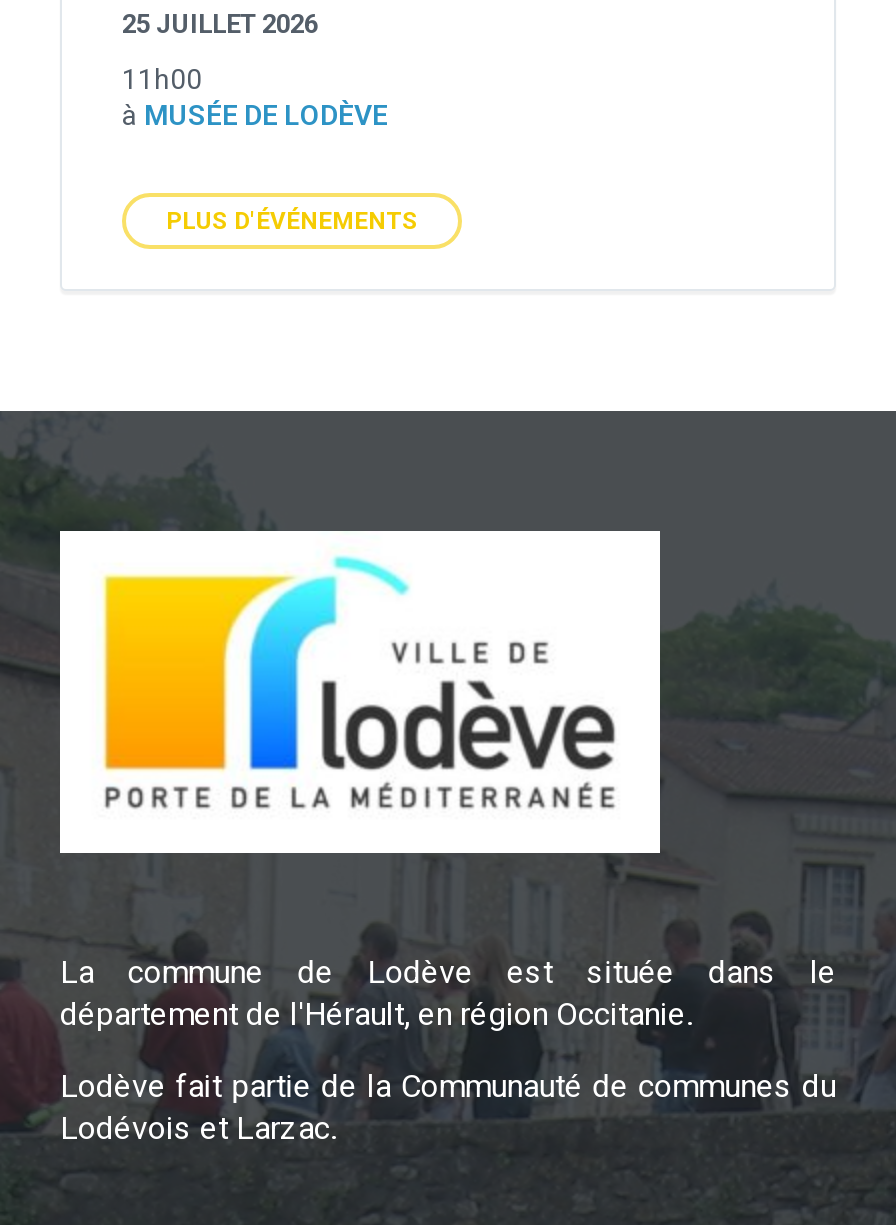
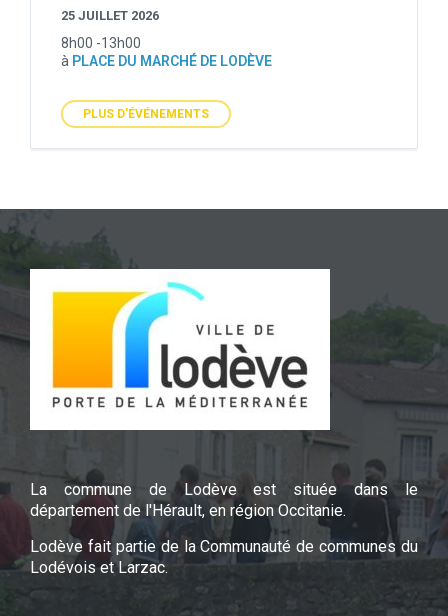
- 11h00
- à MUSÉE DE LODÈVE
+ 8h00 -13h00
+ à PLACE DU MARCHÉ DE LODÈVE
